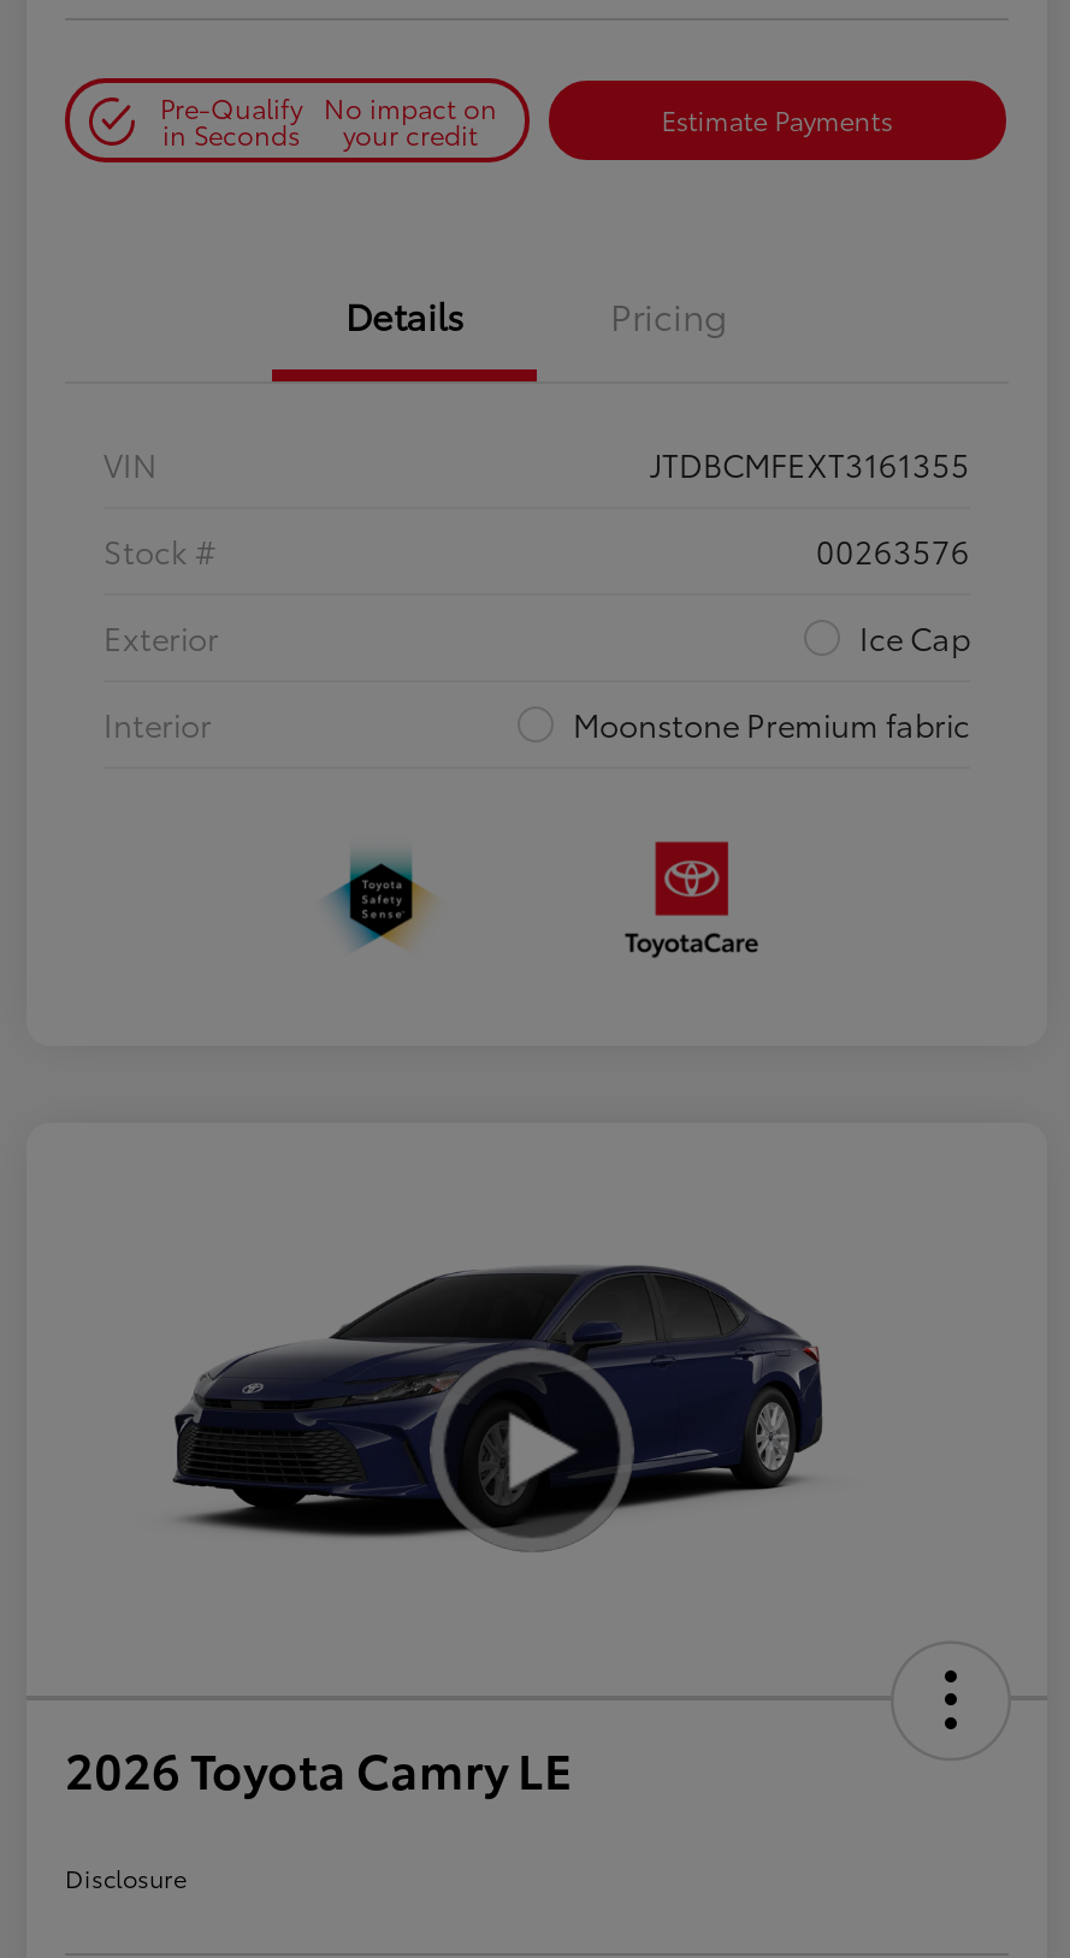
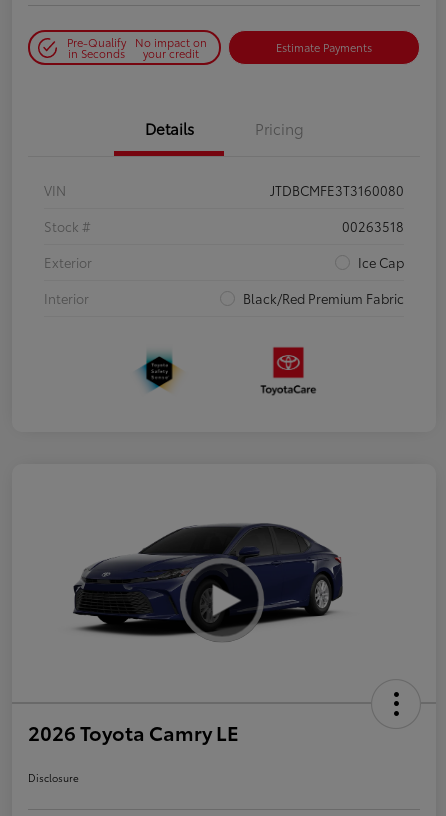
- JTDBCMFEXT3161355
+ JTDBCMFE3T3160080

- 00263576
+ 00263518

- Moonstone Premium fabric
+ Black/Red Premium Fabric
